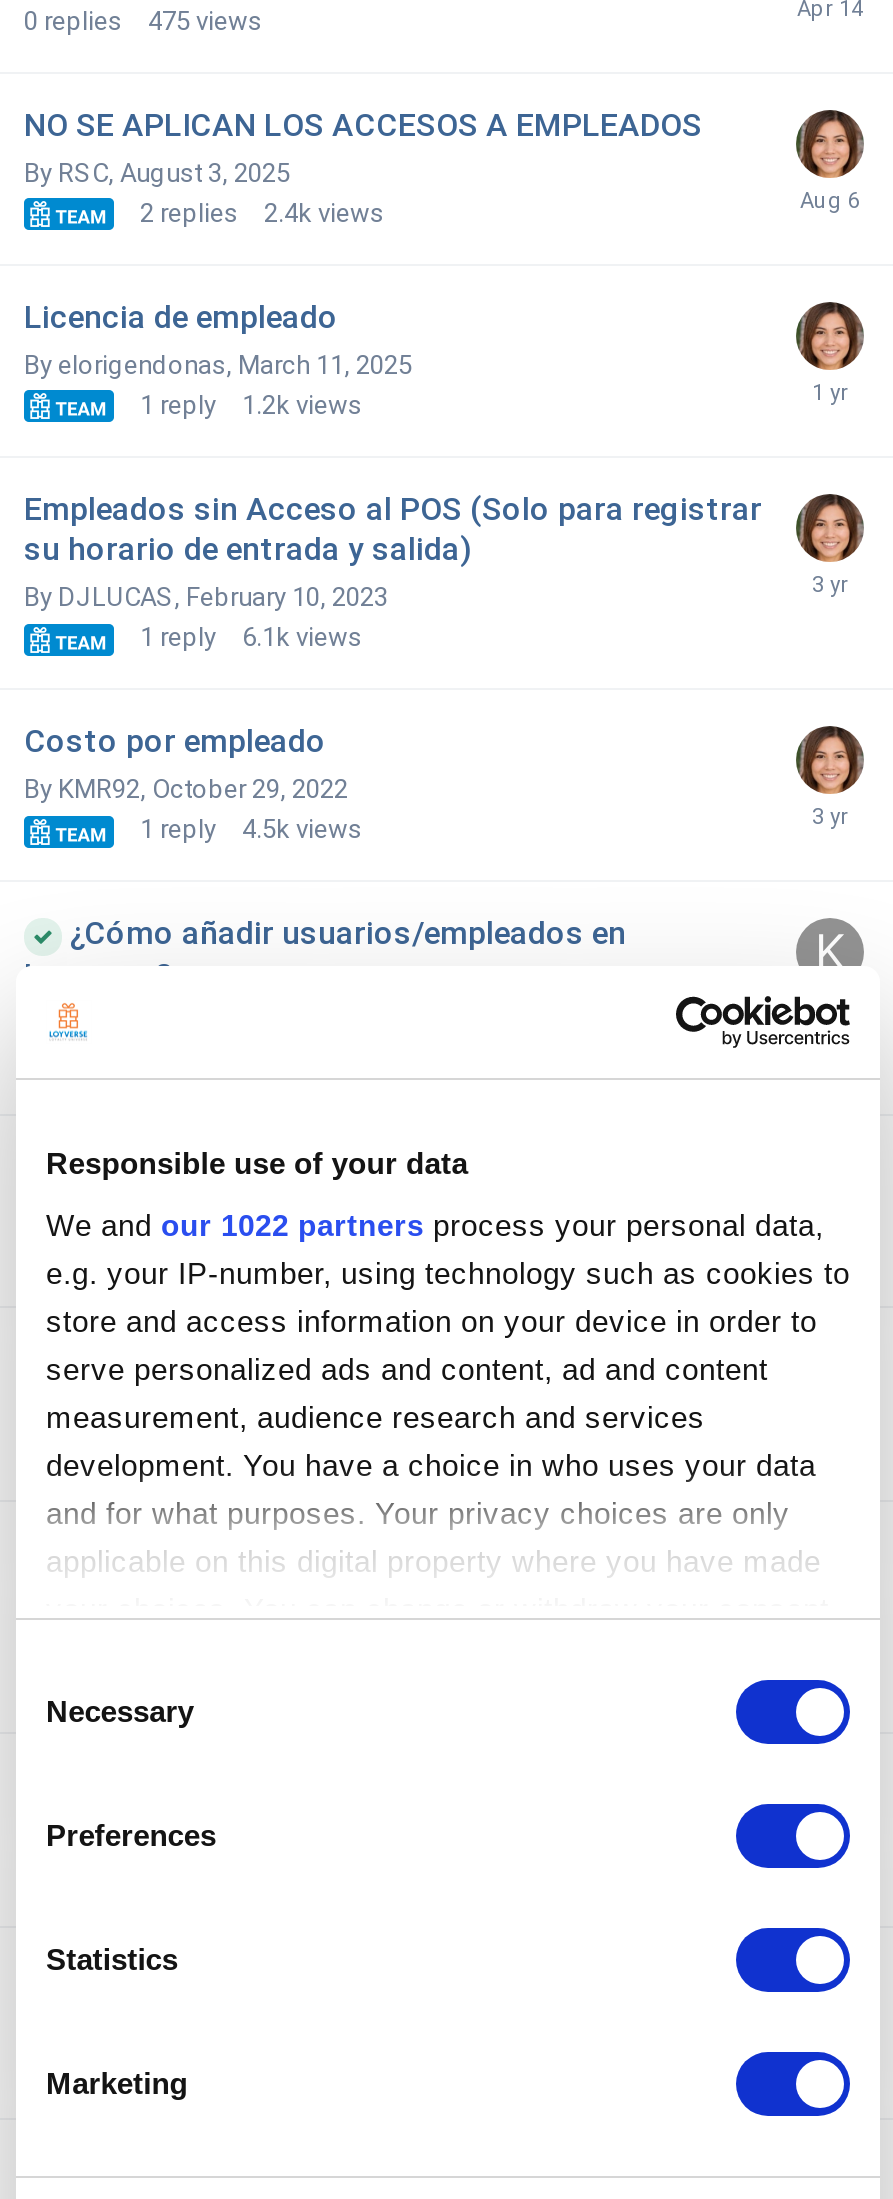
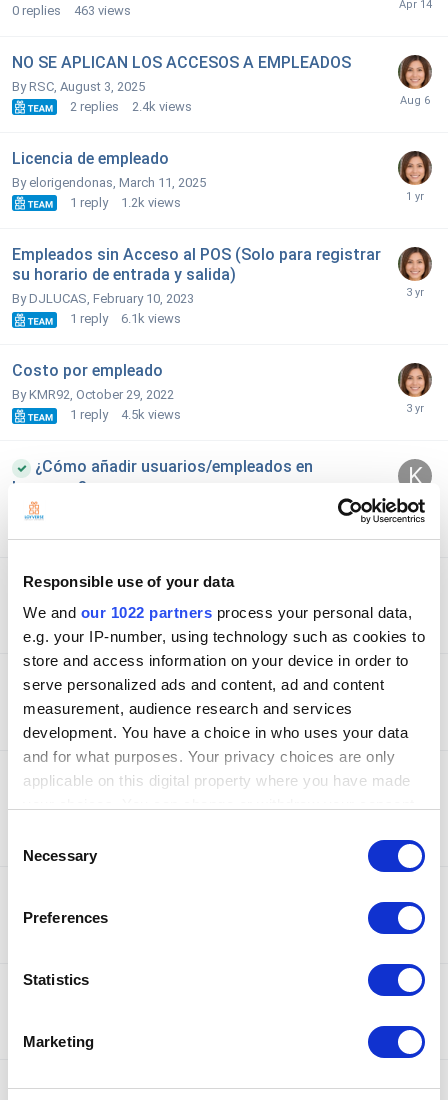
- 0 replies 475 views
+ 0 replies 463 views
